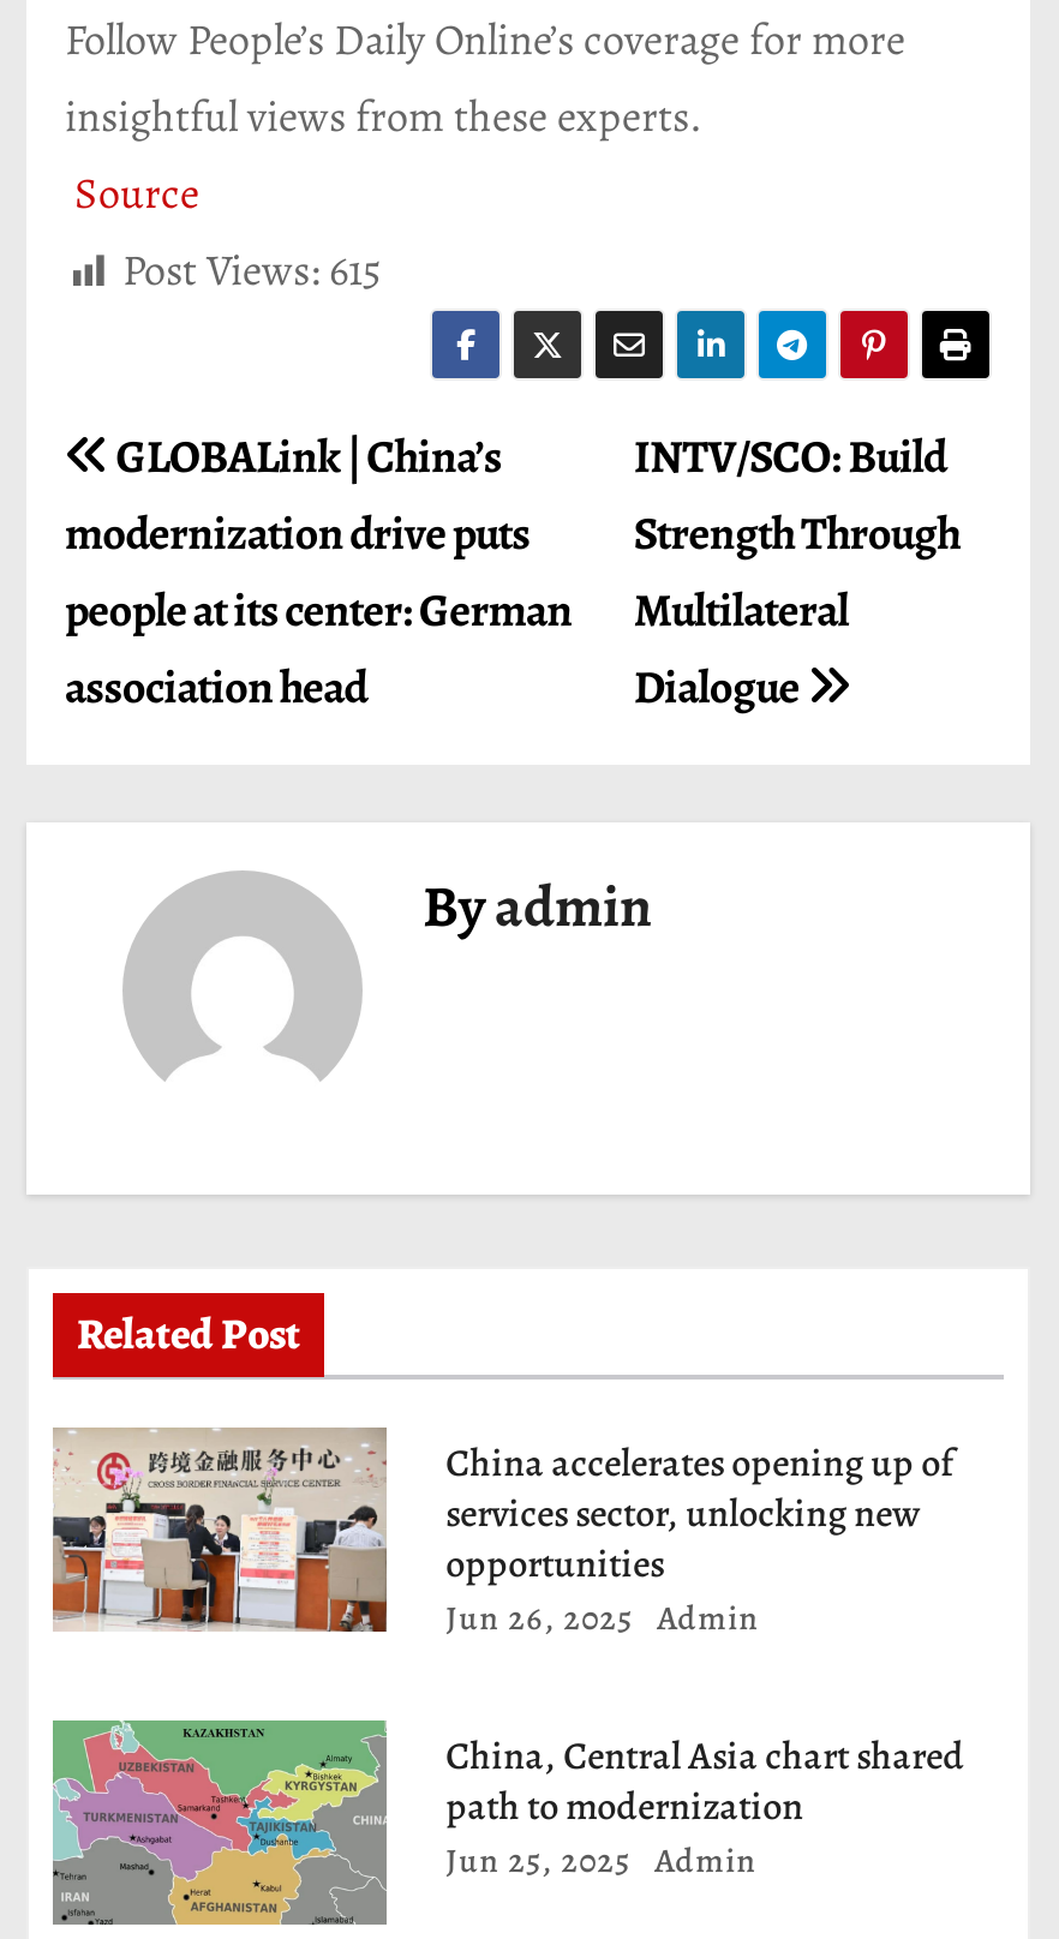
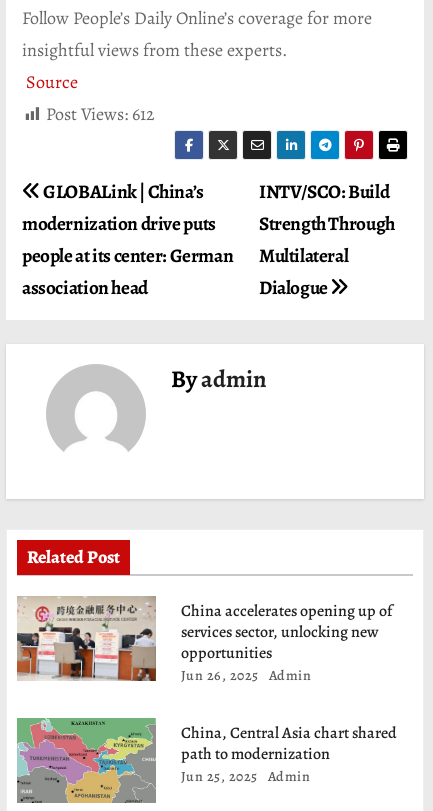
- Post Views: 615
+ Post Views: 612
